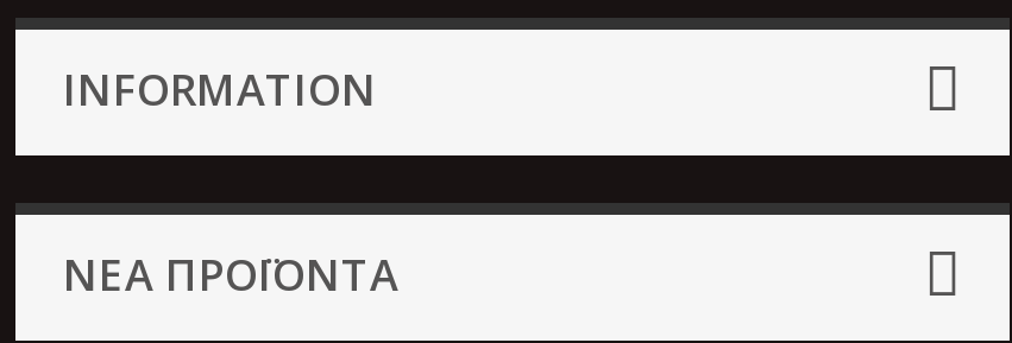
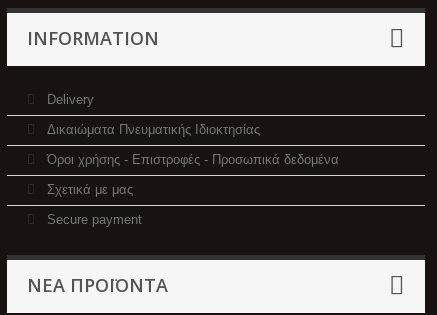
+ Delivery
+ Δικαιώματα Πνευματικής Ιδιοκτησίας
+ Όροι χρήσης - Επιστροφές - Προσωπικά δεδομένα
+ Σχετικά με μας
+ Secure payment
